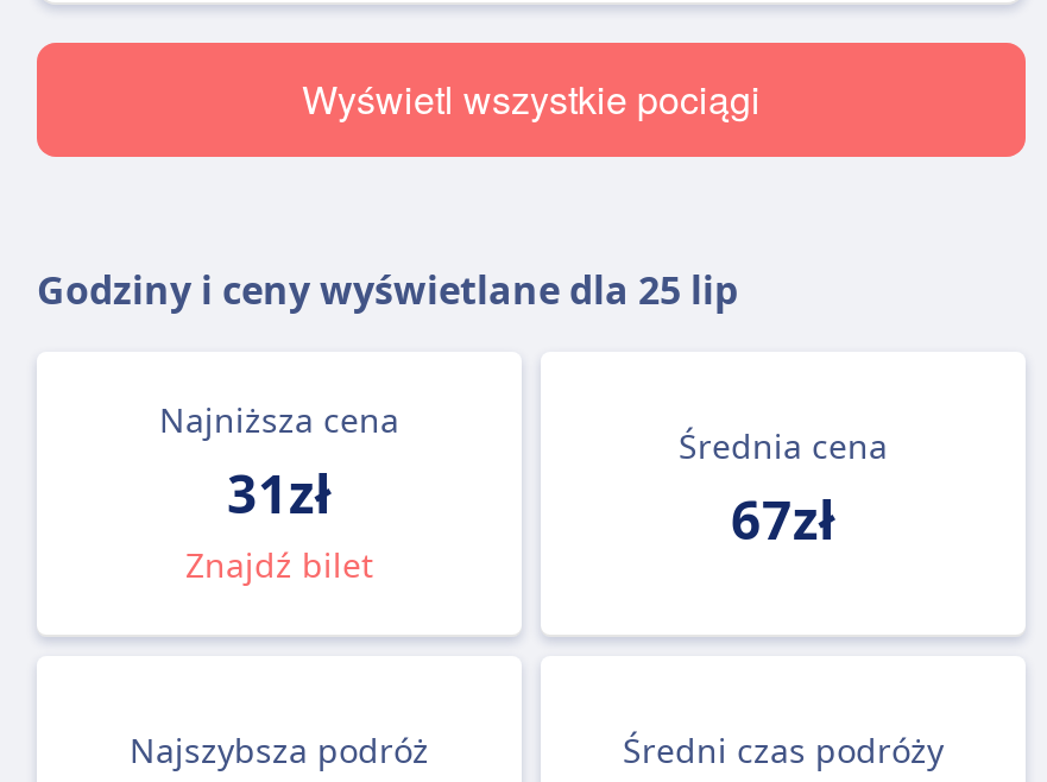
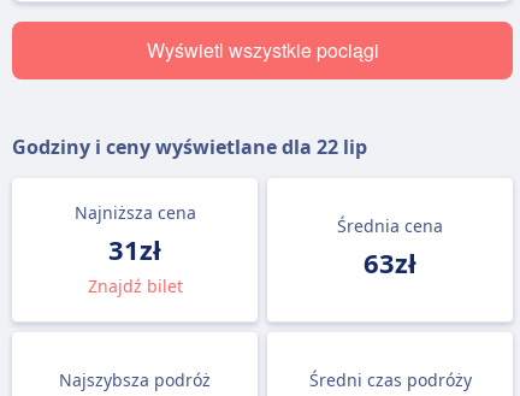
- Godziny i ceny wyświetlane dla 25 lip
+ Godziny i ceny wyświetlane dla 22 lip

- 67zł
+ 63zł
